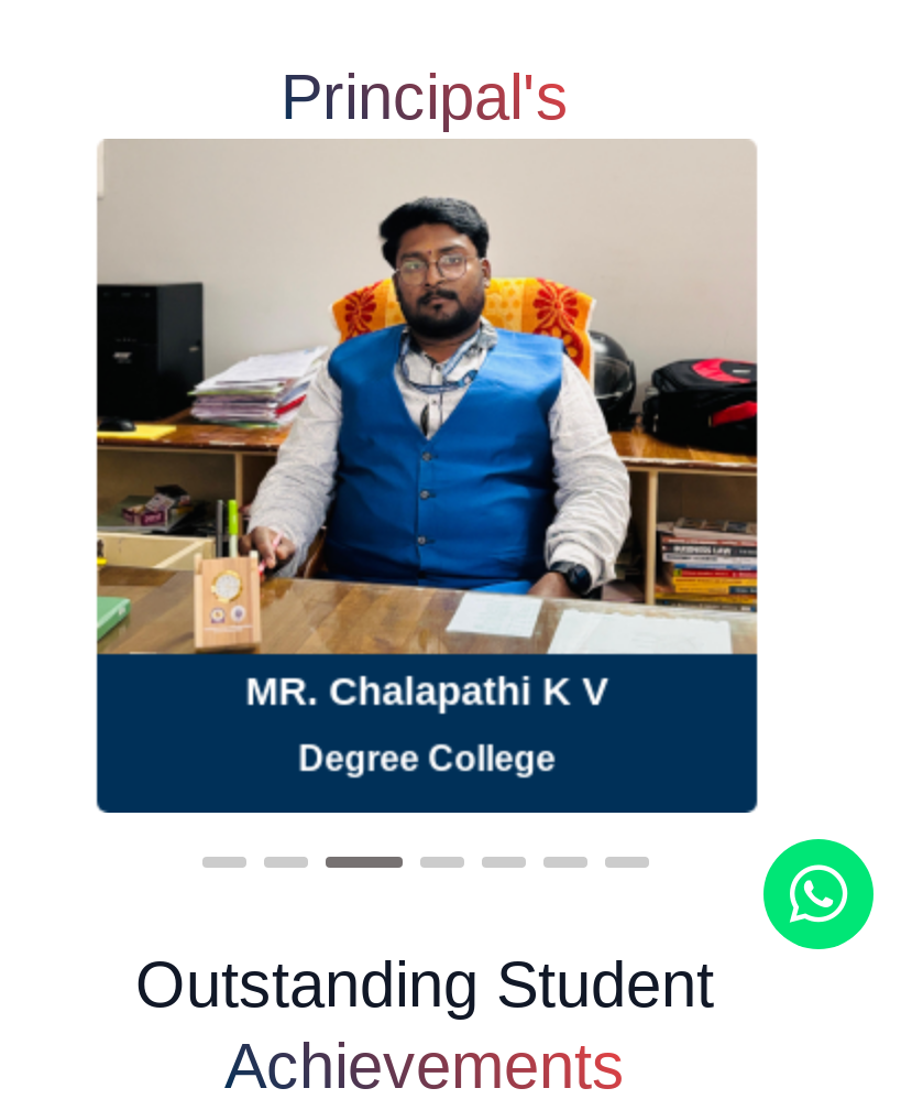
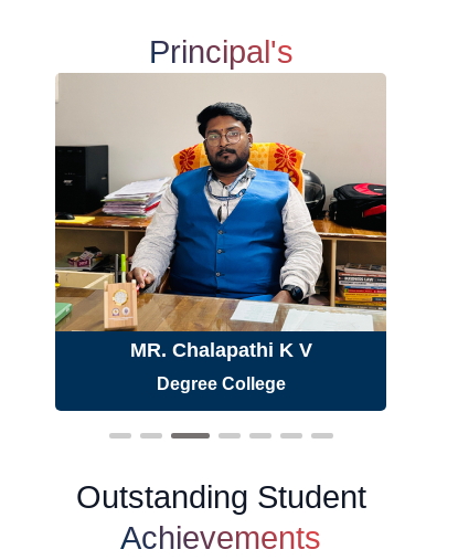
- [image]
